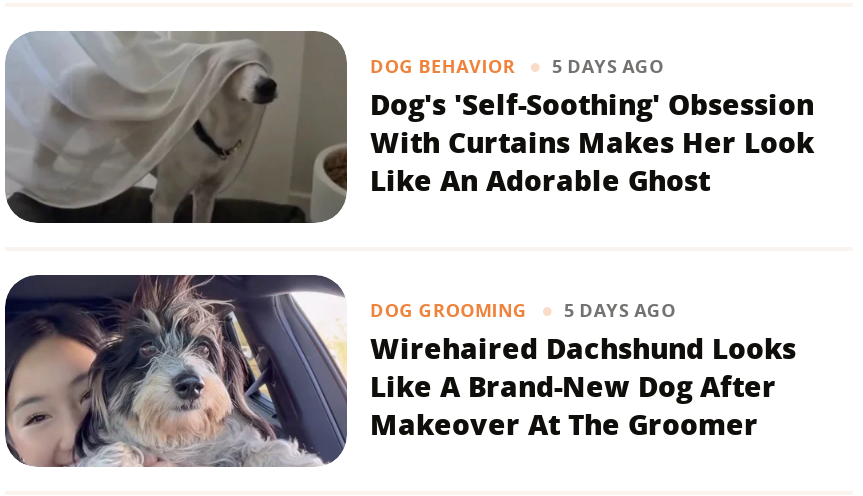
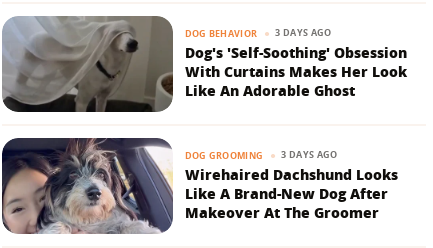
- DOG BEHAVIOR 5 DAYS AGO
+ DOG BEHAVIOR 3 DAYS AGO

- DOG GROOMING 5 DAYS AGO
+ DOG GROOMING 3 DAYS AGO
